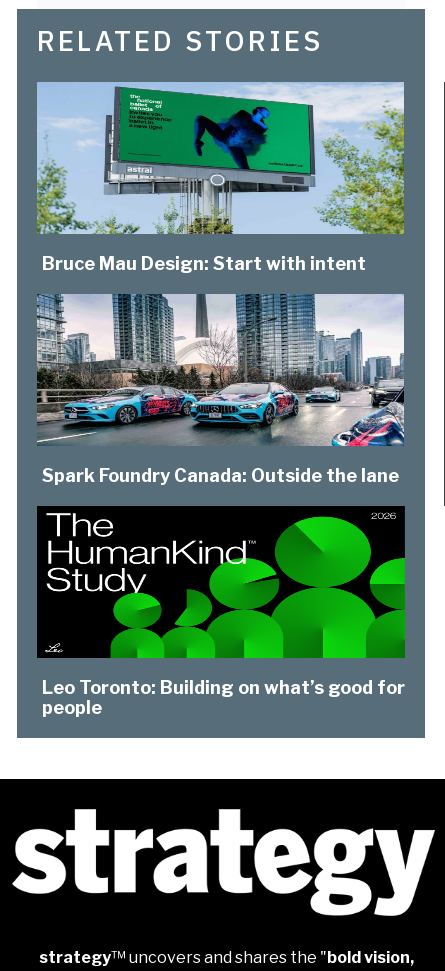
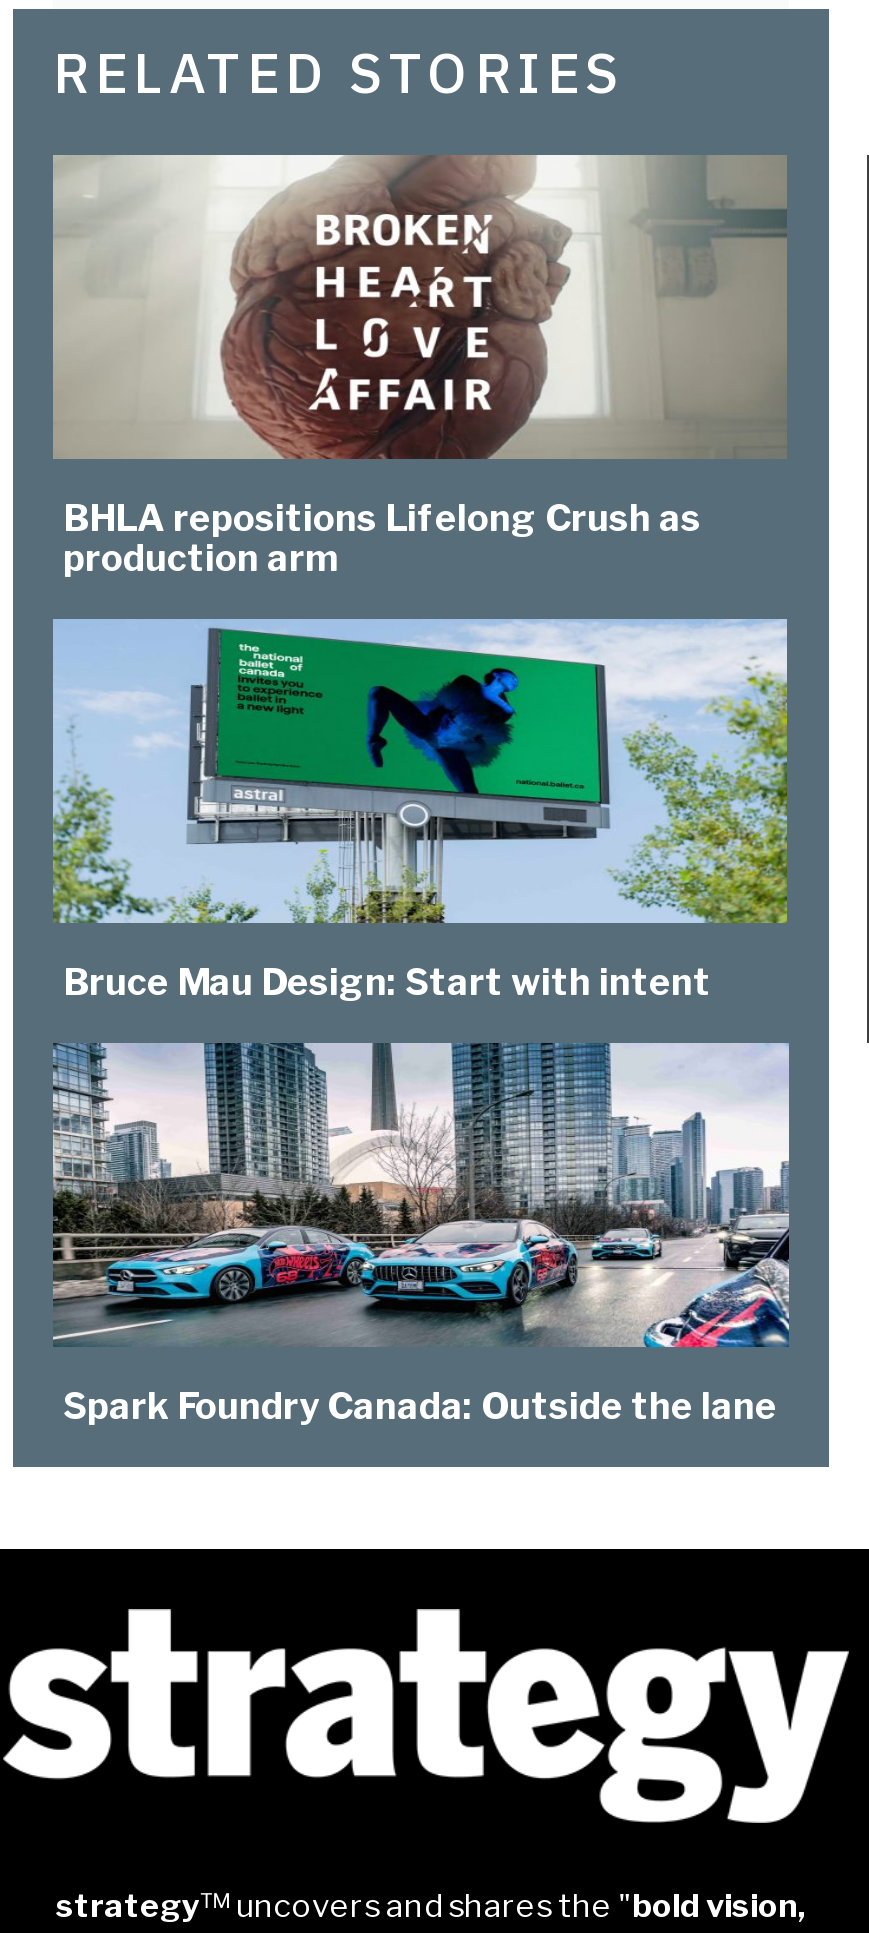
+ [image]
+ BHLA repositions Lifelong Crush as
+ production arm

moved down: [image] | Bruce Mau Design: Start with intent | Spark Foundry Canada: Outside the lane

- [image]
- Leo Toronto: Building on what’s good for
- people
